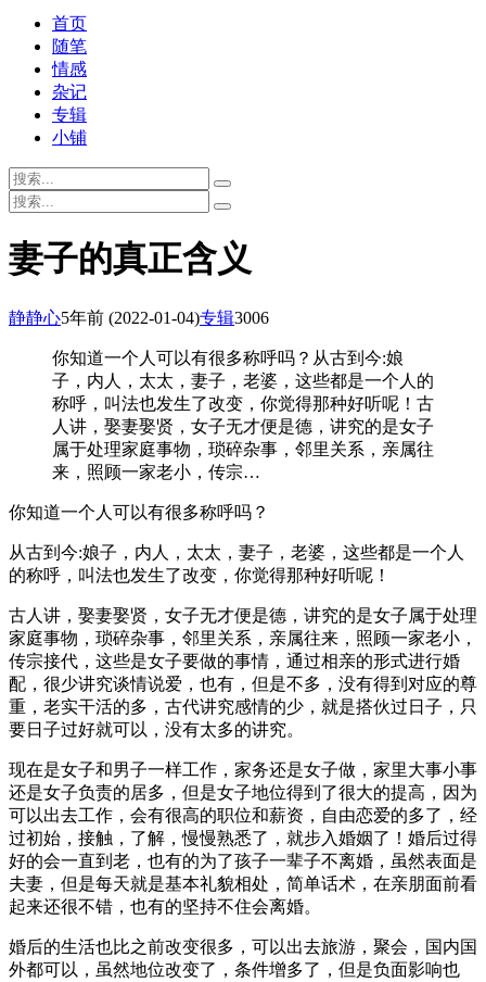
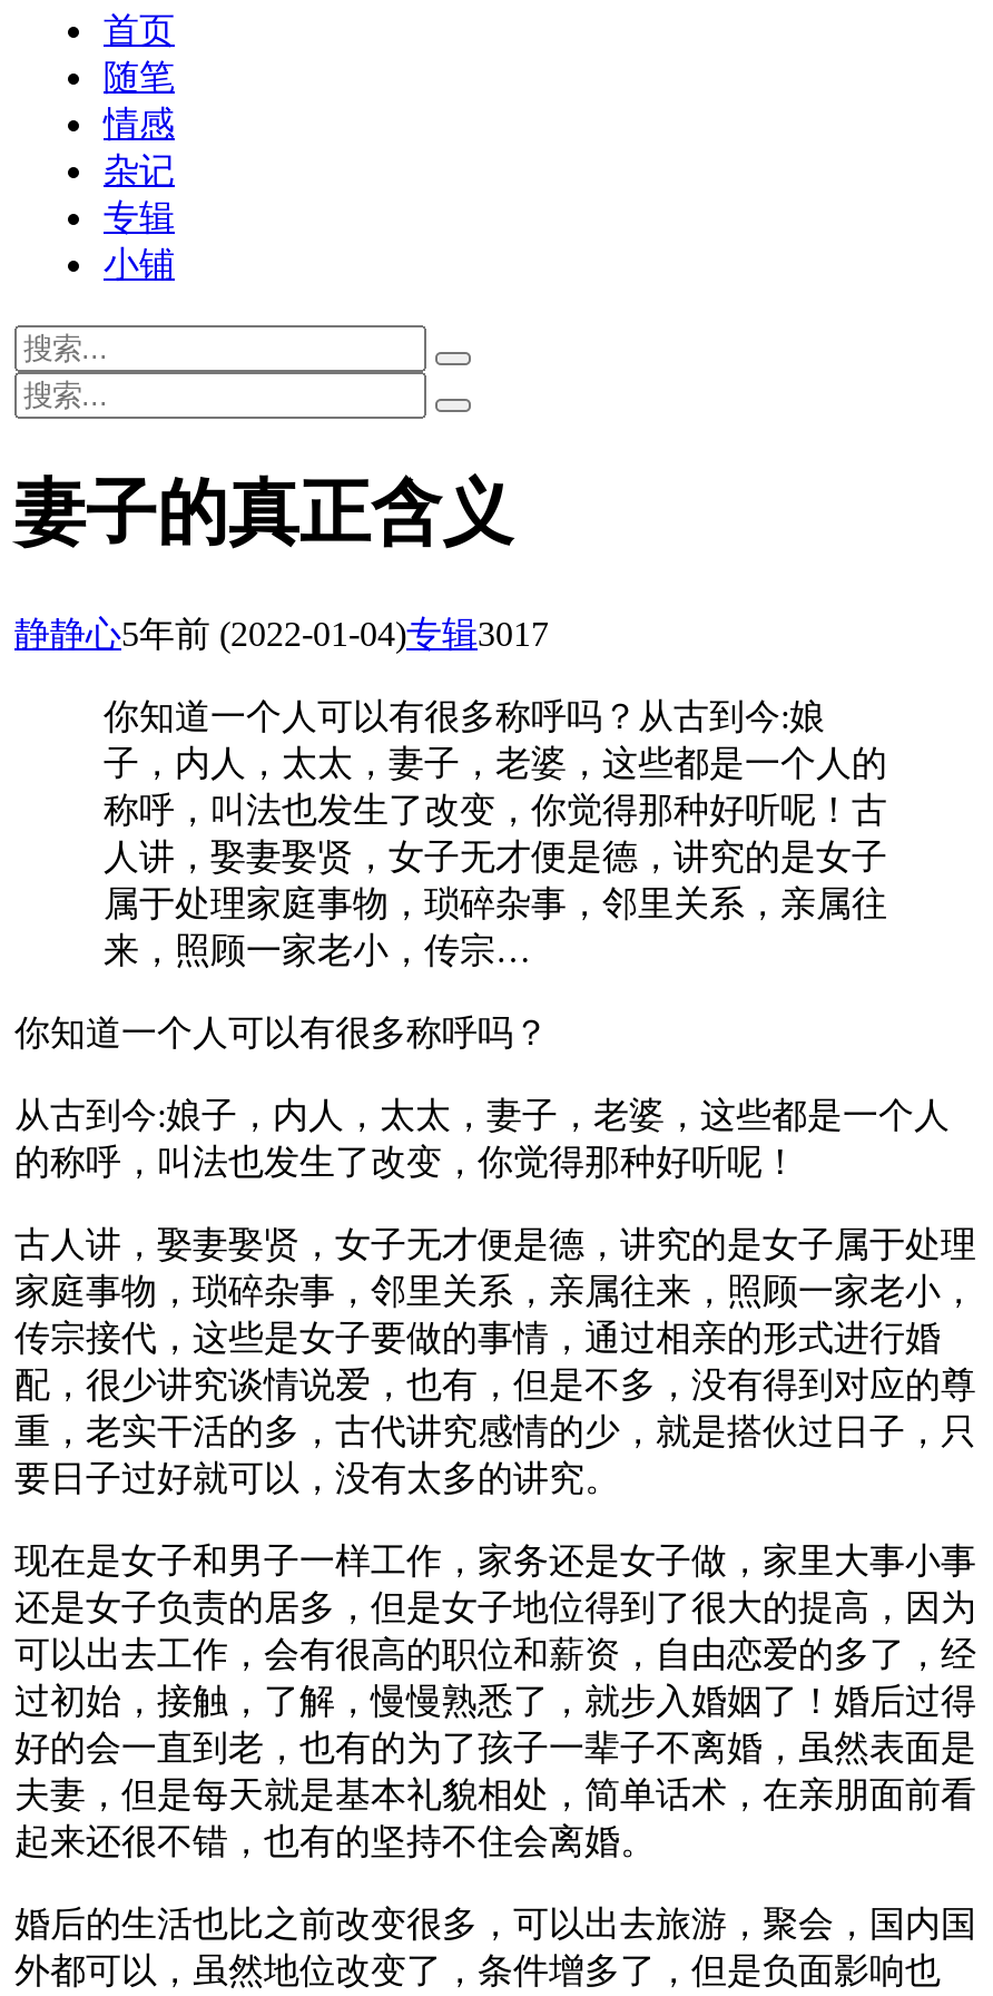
- 静静心5年前(2022-01-04)专辑3006
+ 静静心5年前(2022-01-04)专辑3017
